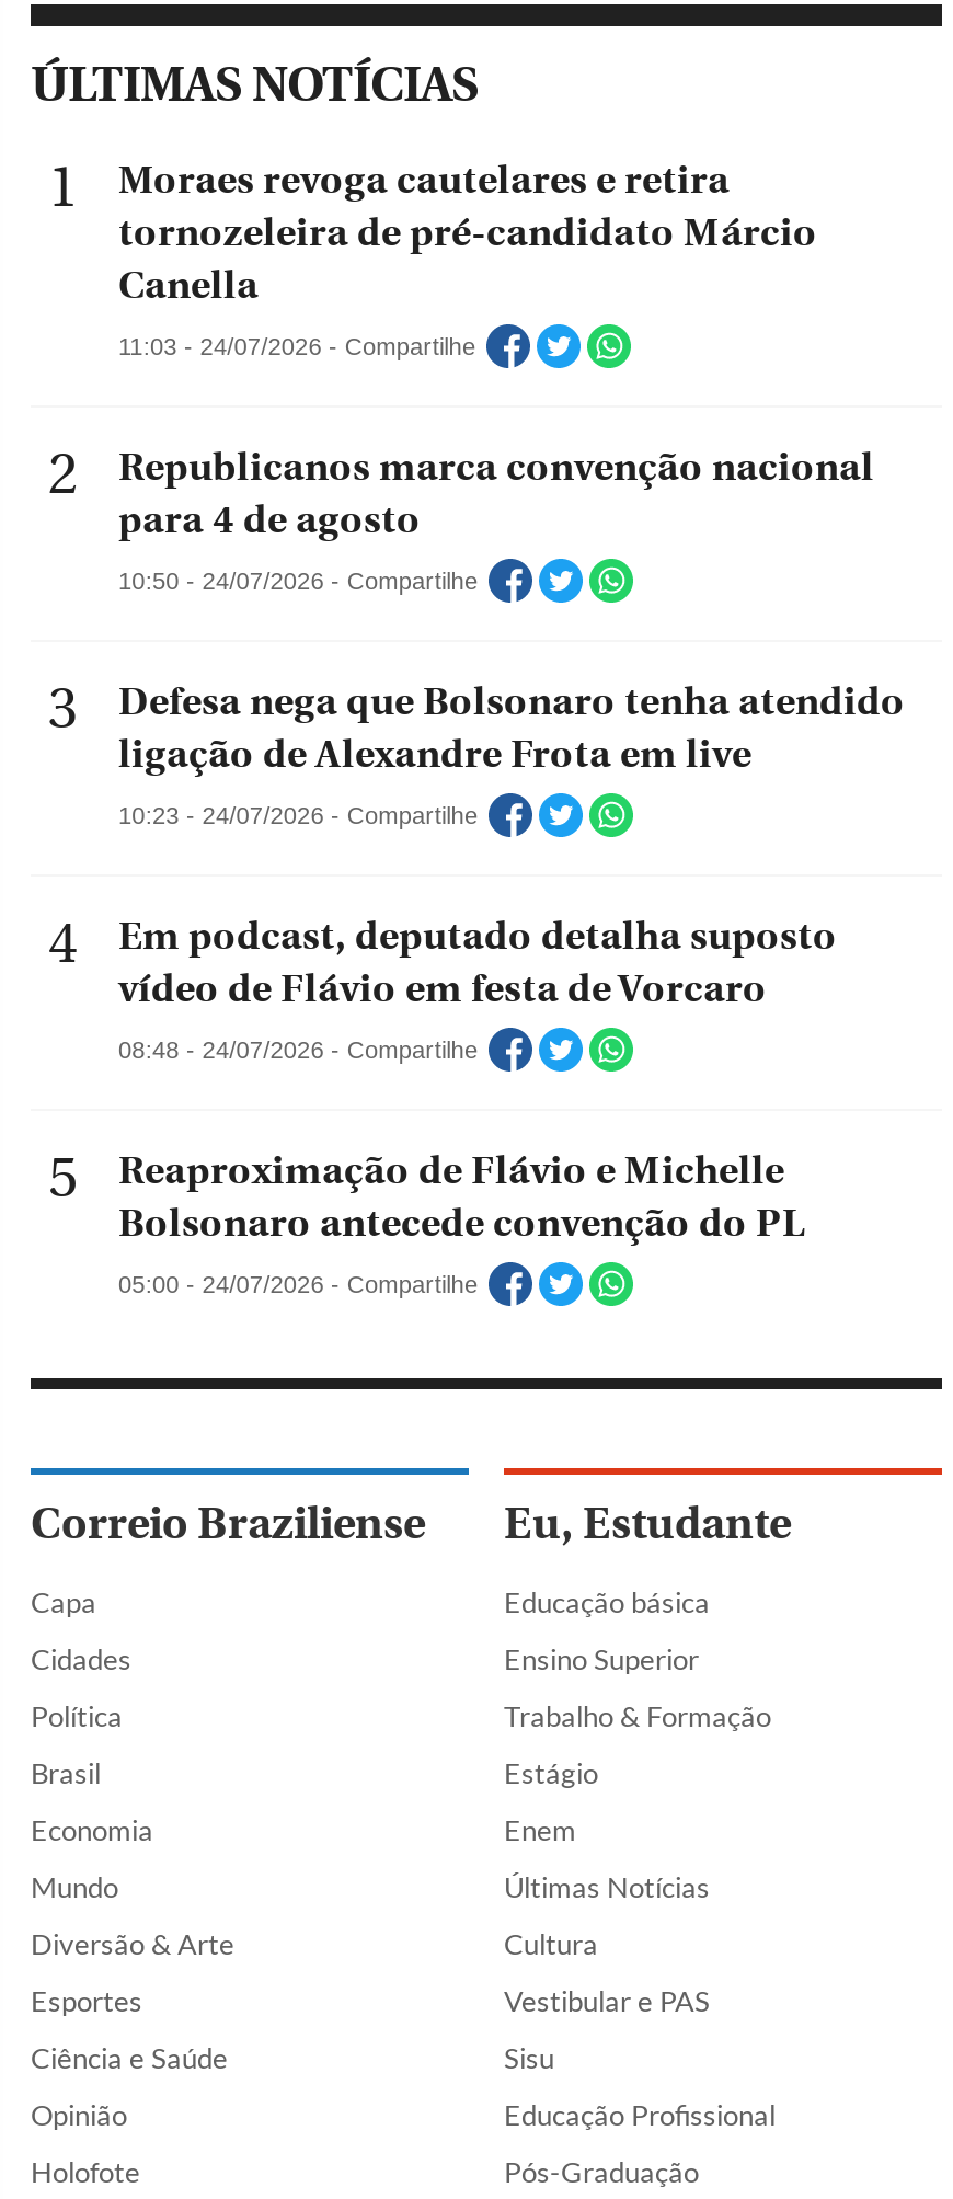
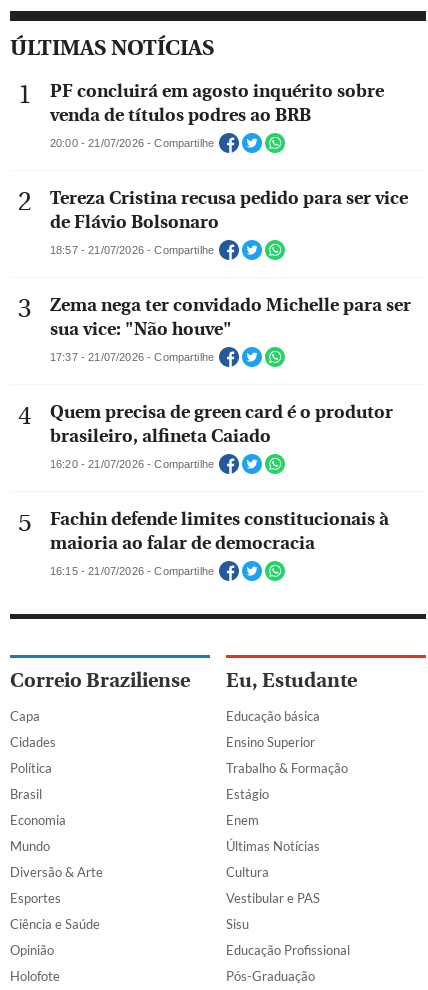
- Moraes revoga cautelares e retira
- tornozeleira de pré-candidato Márcio
- Canella
+ PF concluirá em agosto inquérito sobre
+ venda de títulos podres ao BRB

- 11:03 - 24/07/2026 - Compartilhe
+ 20:00 - 21/07/2026 - Compartilhe

- Republicanos marca convenção nacional
- para 4 de agosto
+ Tereza Cristina recusa pedido para ser vice
+ de Flávio Bolsonaro

- 10:50 - 24/07/2026 - Compartilhe
+ 18:57 - 21/07/2026 - Compartilhe

- Defesa nega que Bolsonaro tenha atendido
- ligação de Alexandre Frota em live
+ Zema nega ter convidado Michelle para ser
+ sua vice: "Não houve"

- 10:23 - 24/07/2026 - Compartilhe
+ 17:37 - 21/07/2026 - Compartilhe

- Em podcast, deputado detalha suposto
- vídeo de Flávio em festa de Vorcaro
+ Quem precisa de green card é o produtor
+ brasileiro, alfineta Caiado

- 08:48 - 24/07/2026 - Compartilhe
+ 16:20 - 21/07/2026 - Compartilhe

- Reaproximação de Flávio e Michelle
- Bolsonaro antecede convenção do PL
+ Fachin defende limites constitucionais à
+ maioria ao falar de democracia

- 05:00 - 24/07/2026 - Compartilhe
+ 16:15 - 21/07/2026 - Compartilhe
